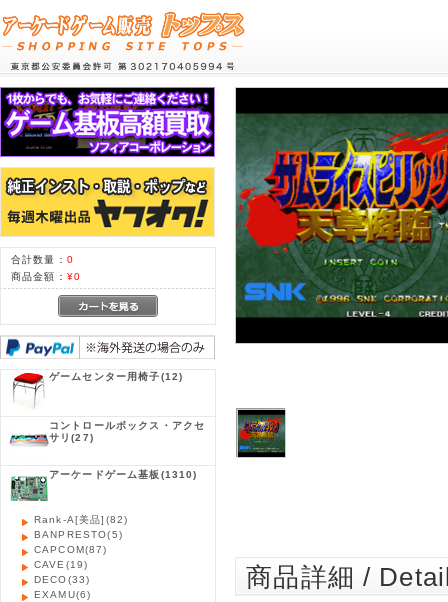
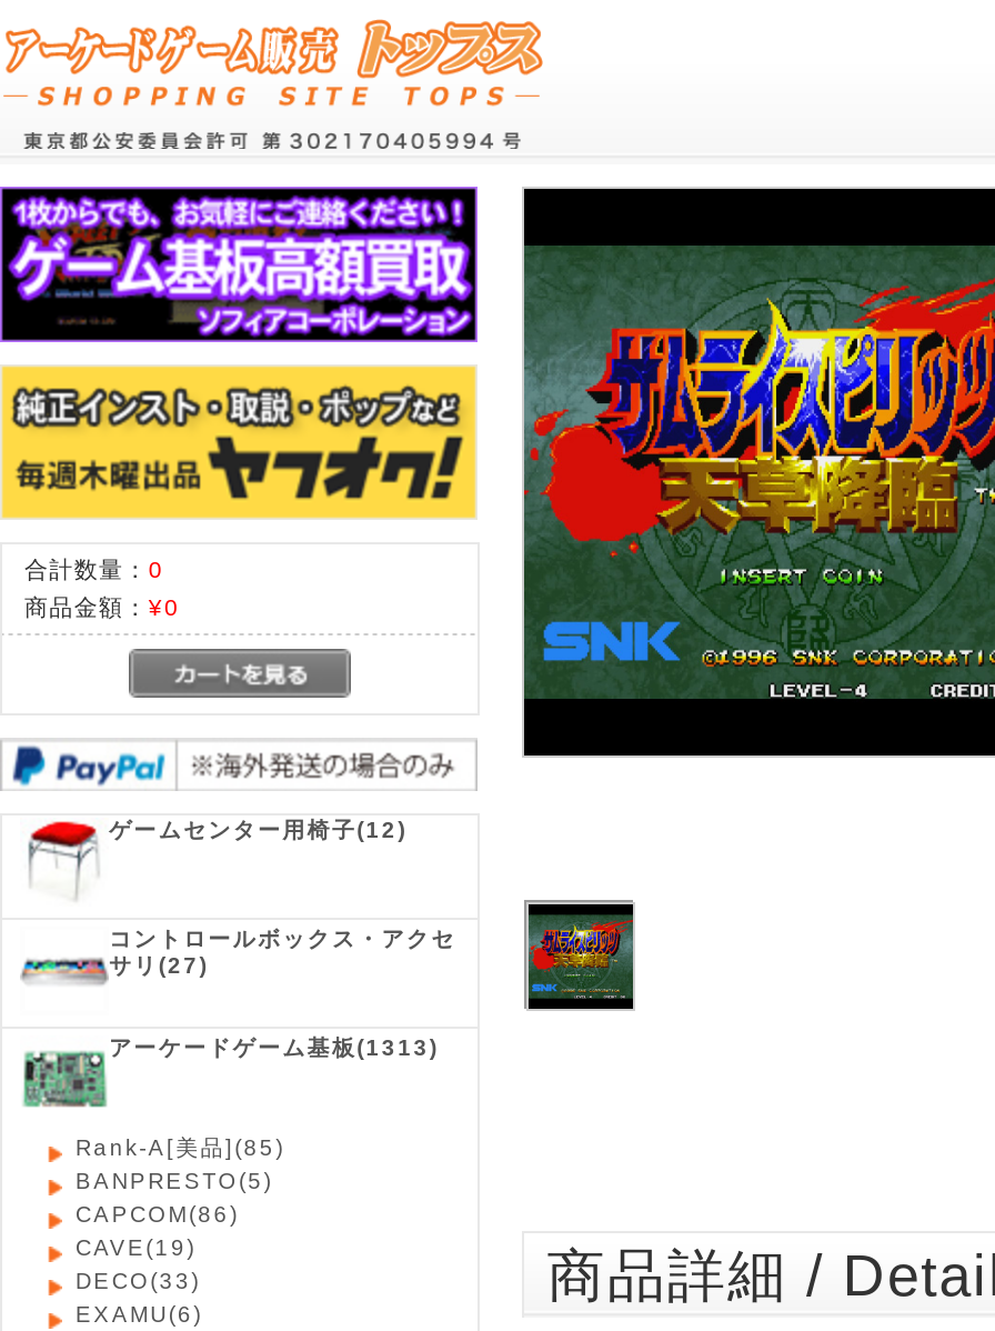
- アーケードゲーム基板(1310)
+ アーケードゲーム基板(1313)

- Rank-A[美品] (82)
+ Rank-A[美品] (85)

- CAPCOM (87)
+ CAPCOM (86)
